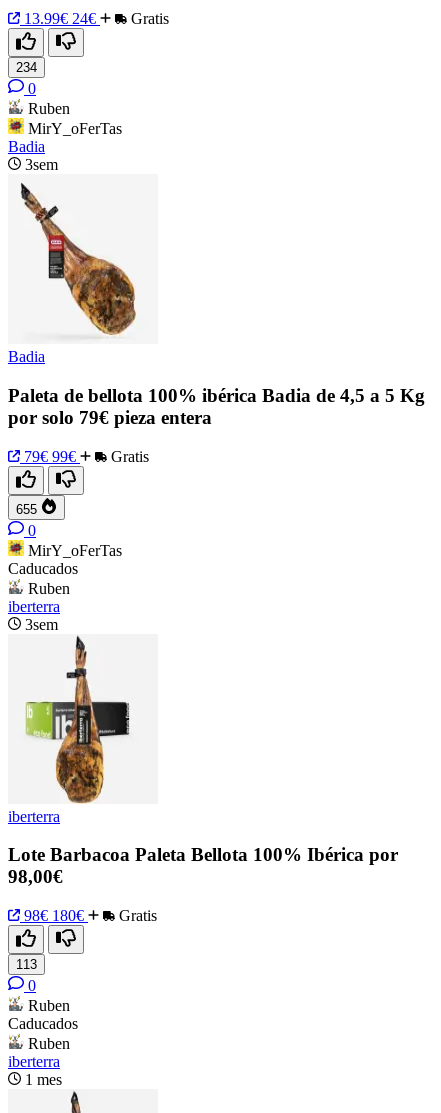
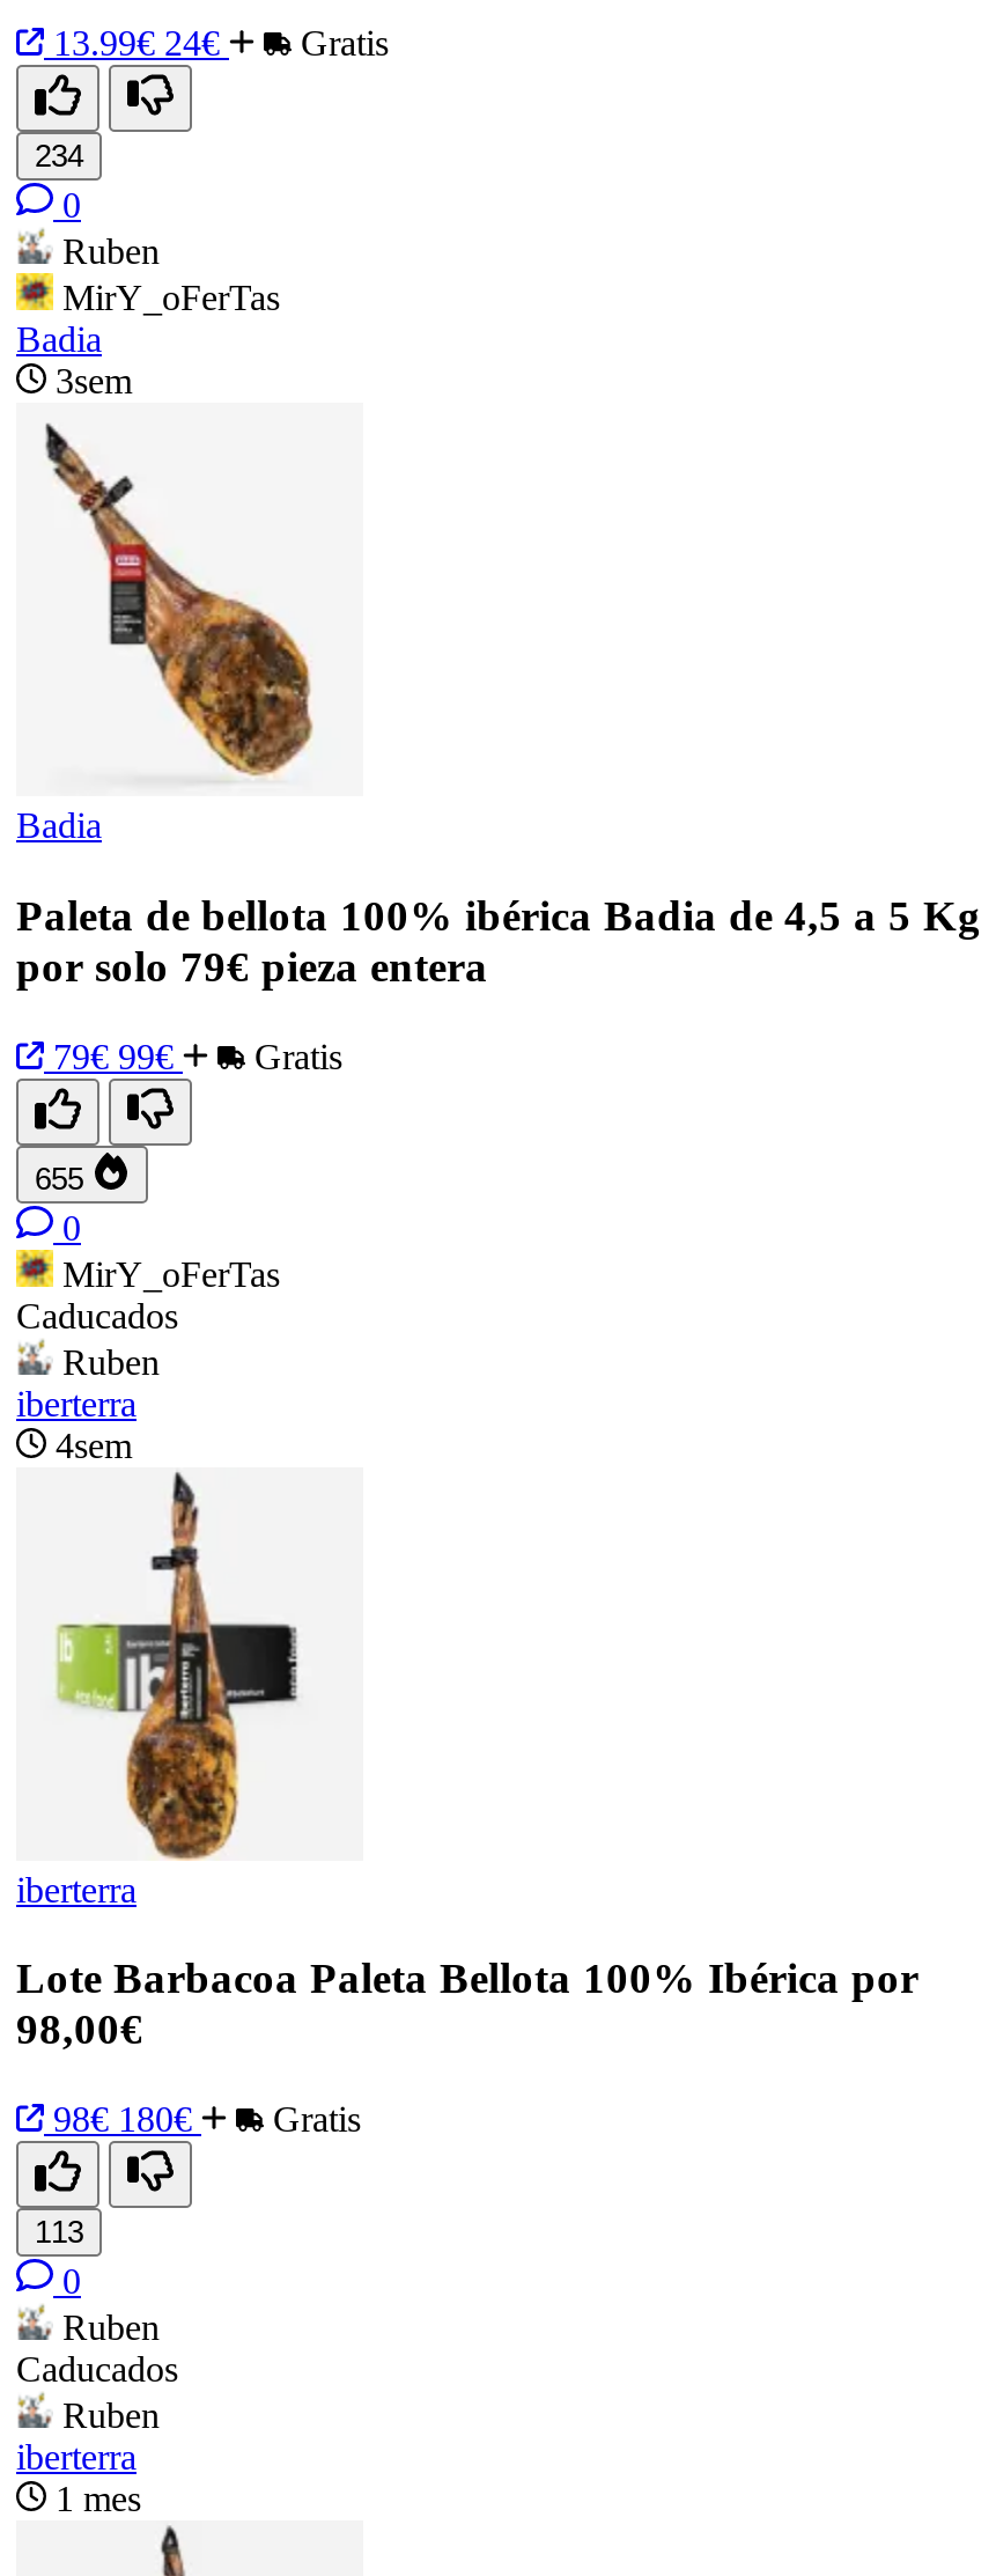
- 3sem
+ 4sem
